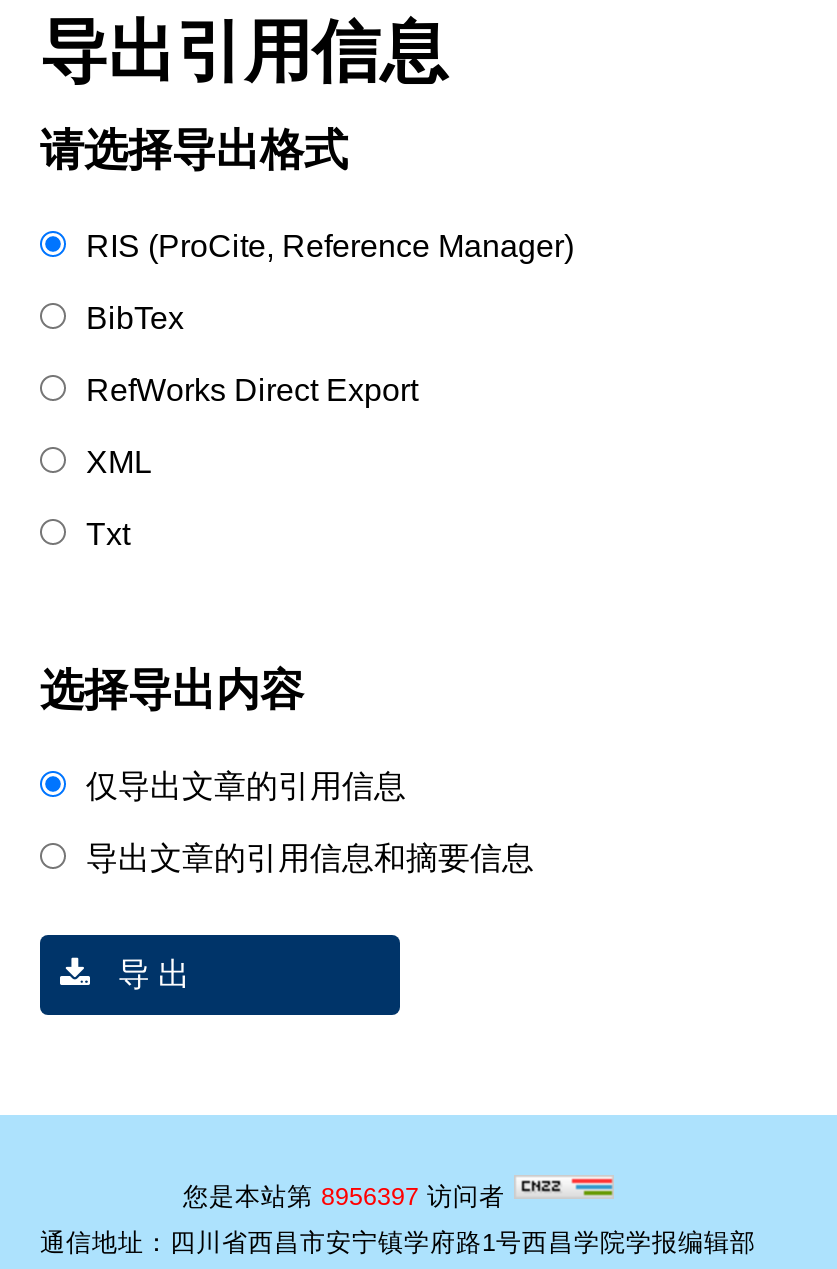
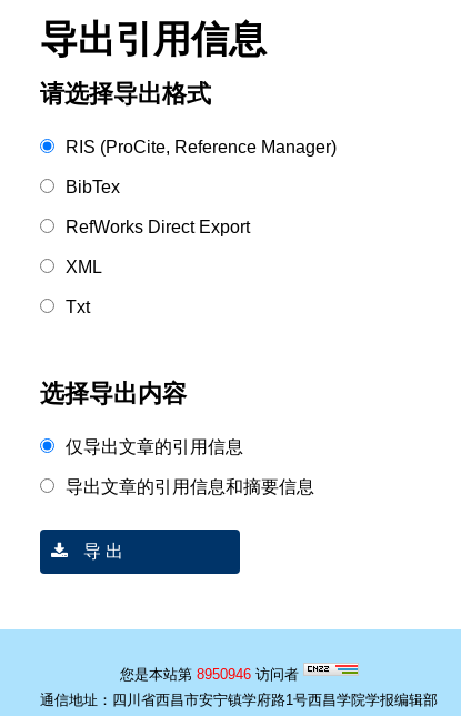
- 您是本站第8956397访问者
+ 您是本站第8950946访问者
